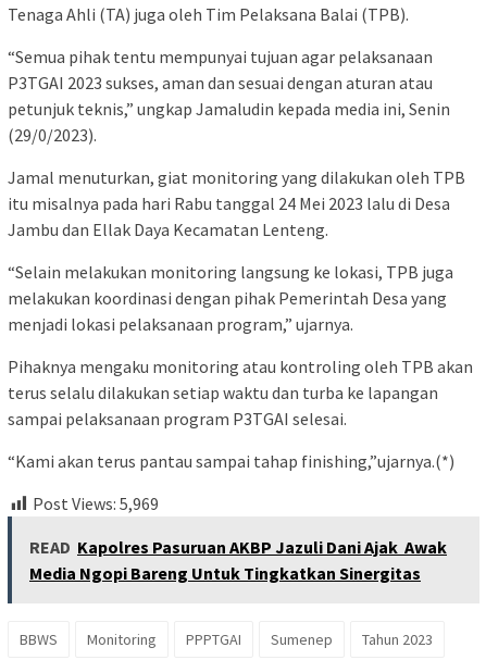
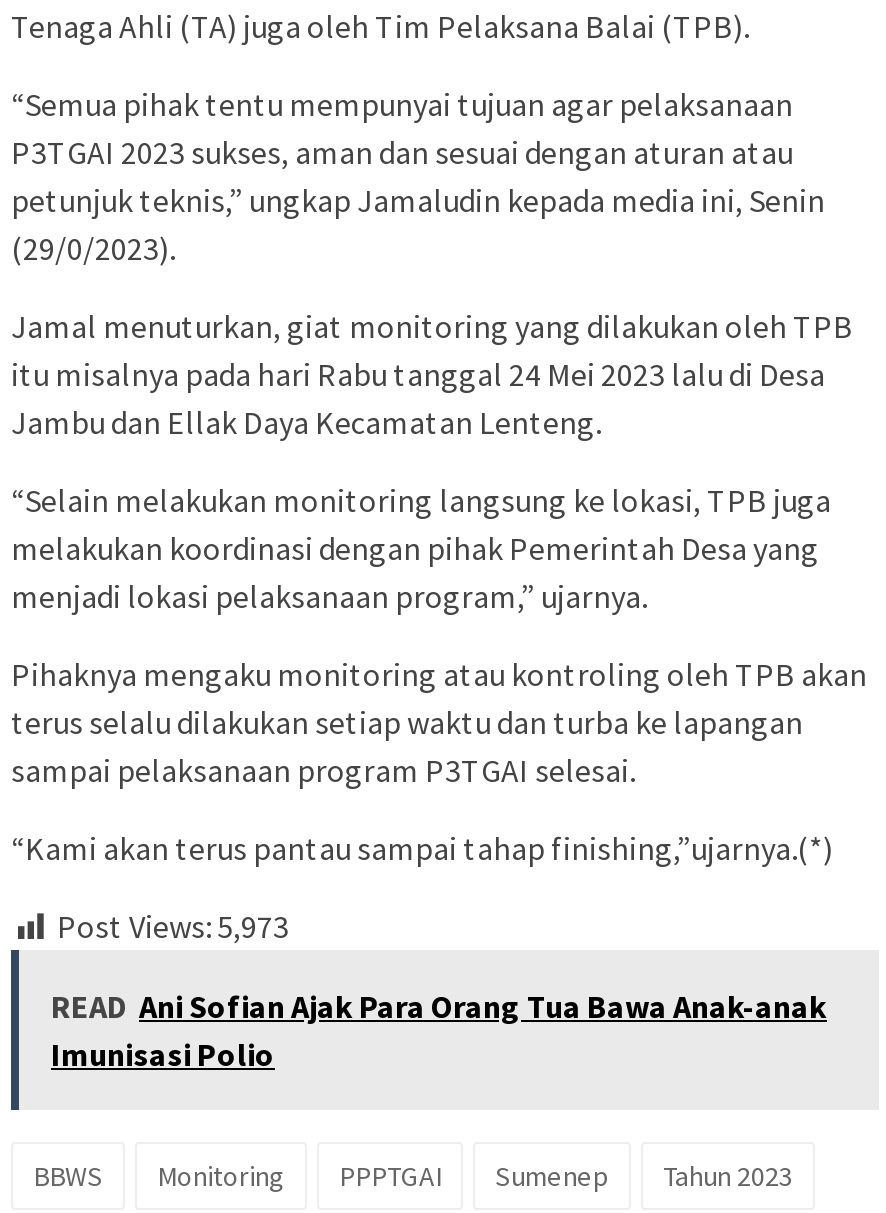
- Post Views: 5,969
+ Post Views: 5,973

- READ Kapolres Pasuruan AKBP Jazuli Dani Ajak Awak
- Media Ngopi Bareng Untuk Tingkatkan Sinergitas
+ READ Ani Sofian Ajak Para Orang Tua Bawa Anak-anak
+ Imunisasi Polio
